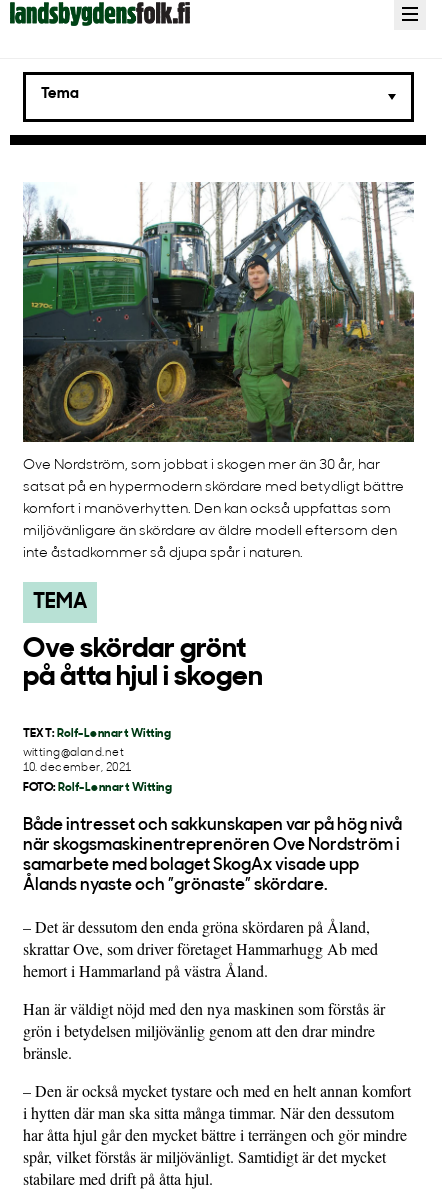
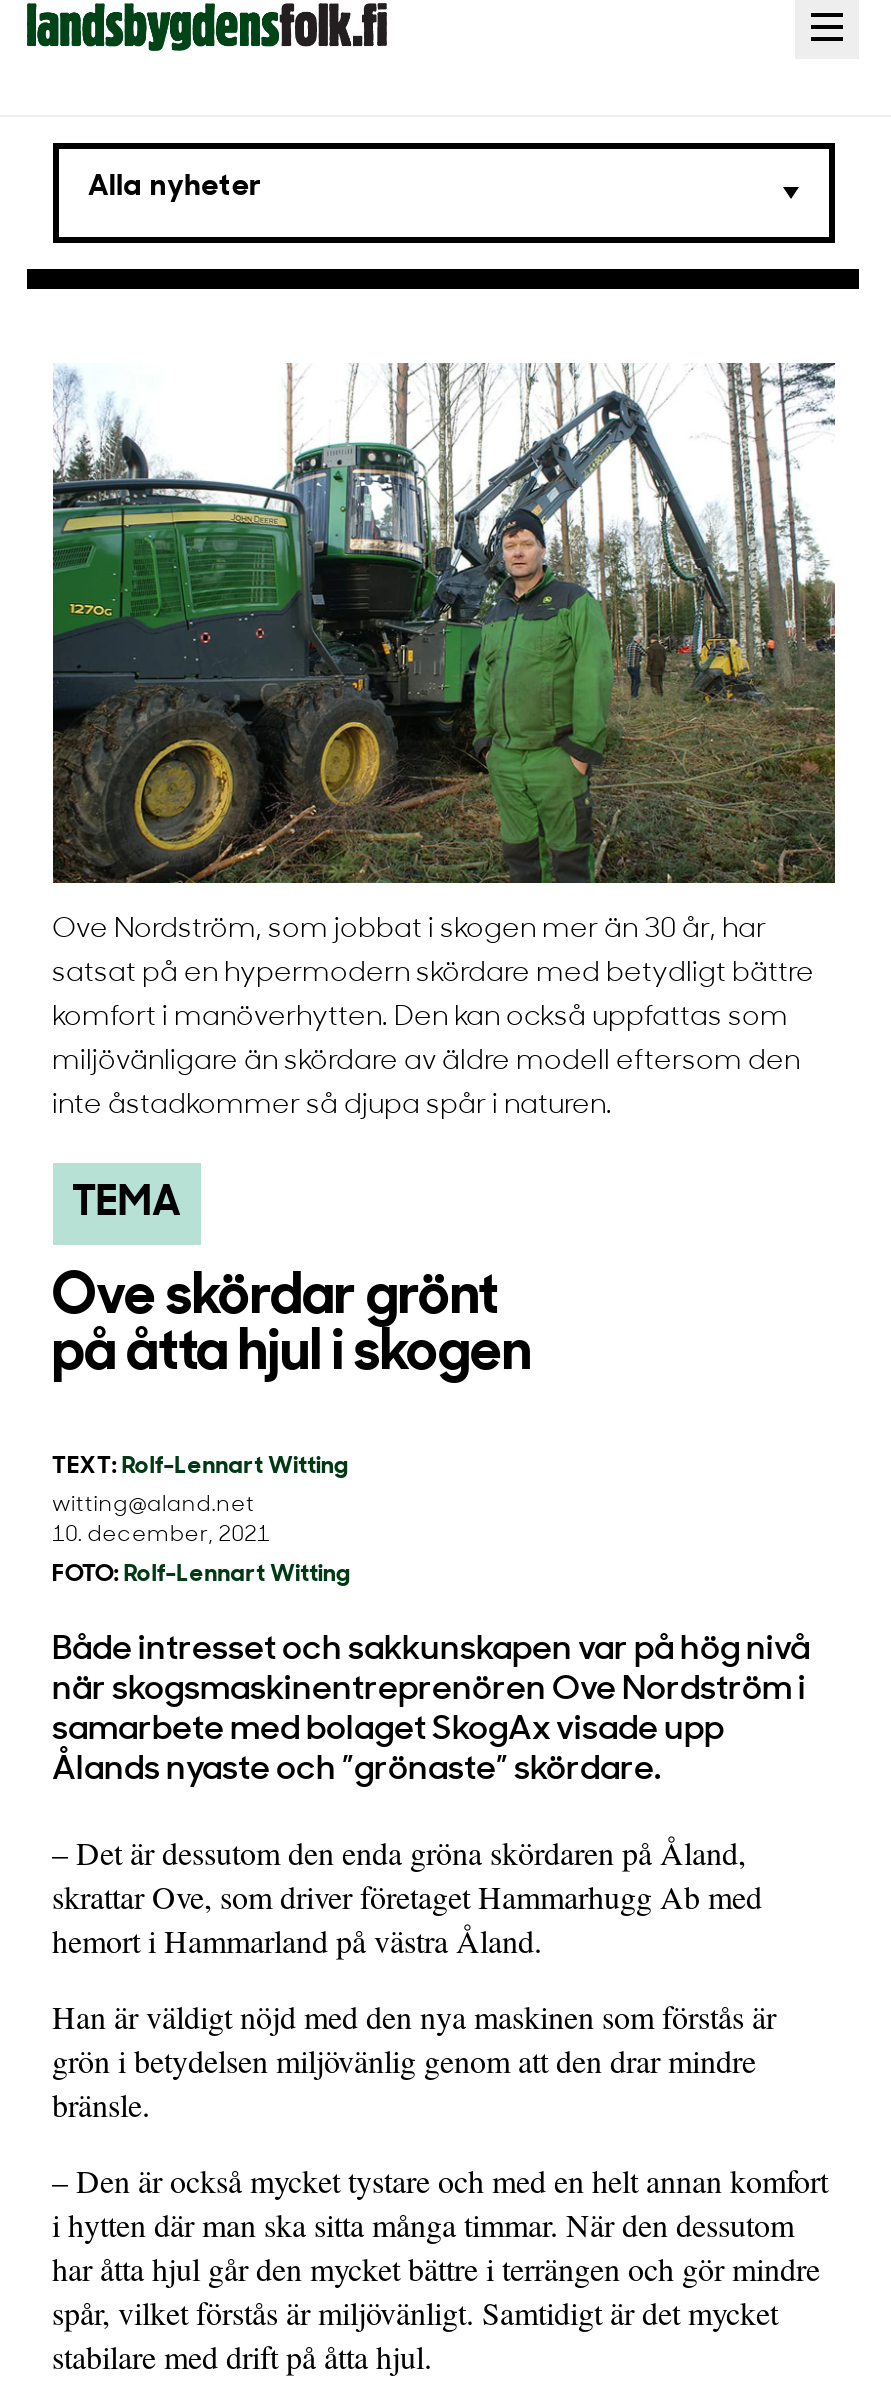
- Tema
+ Alla nyheter
